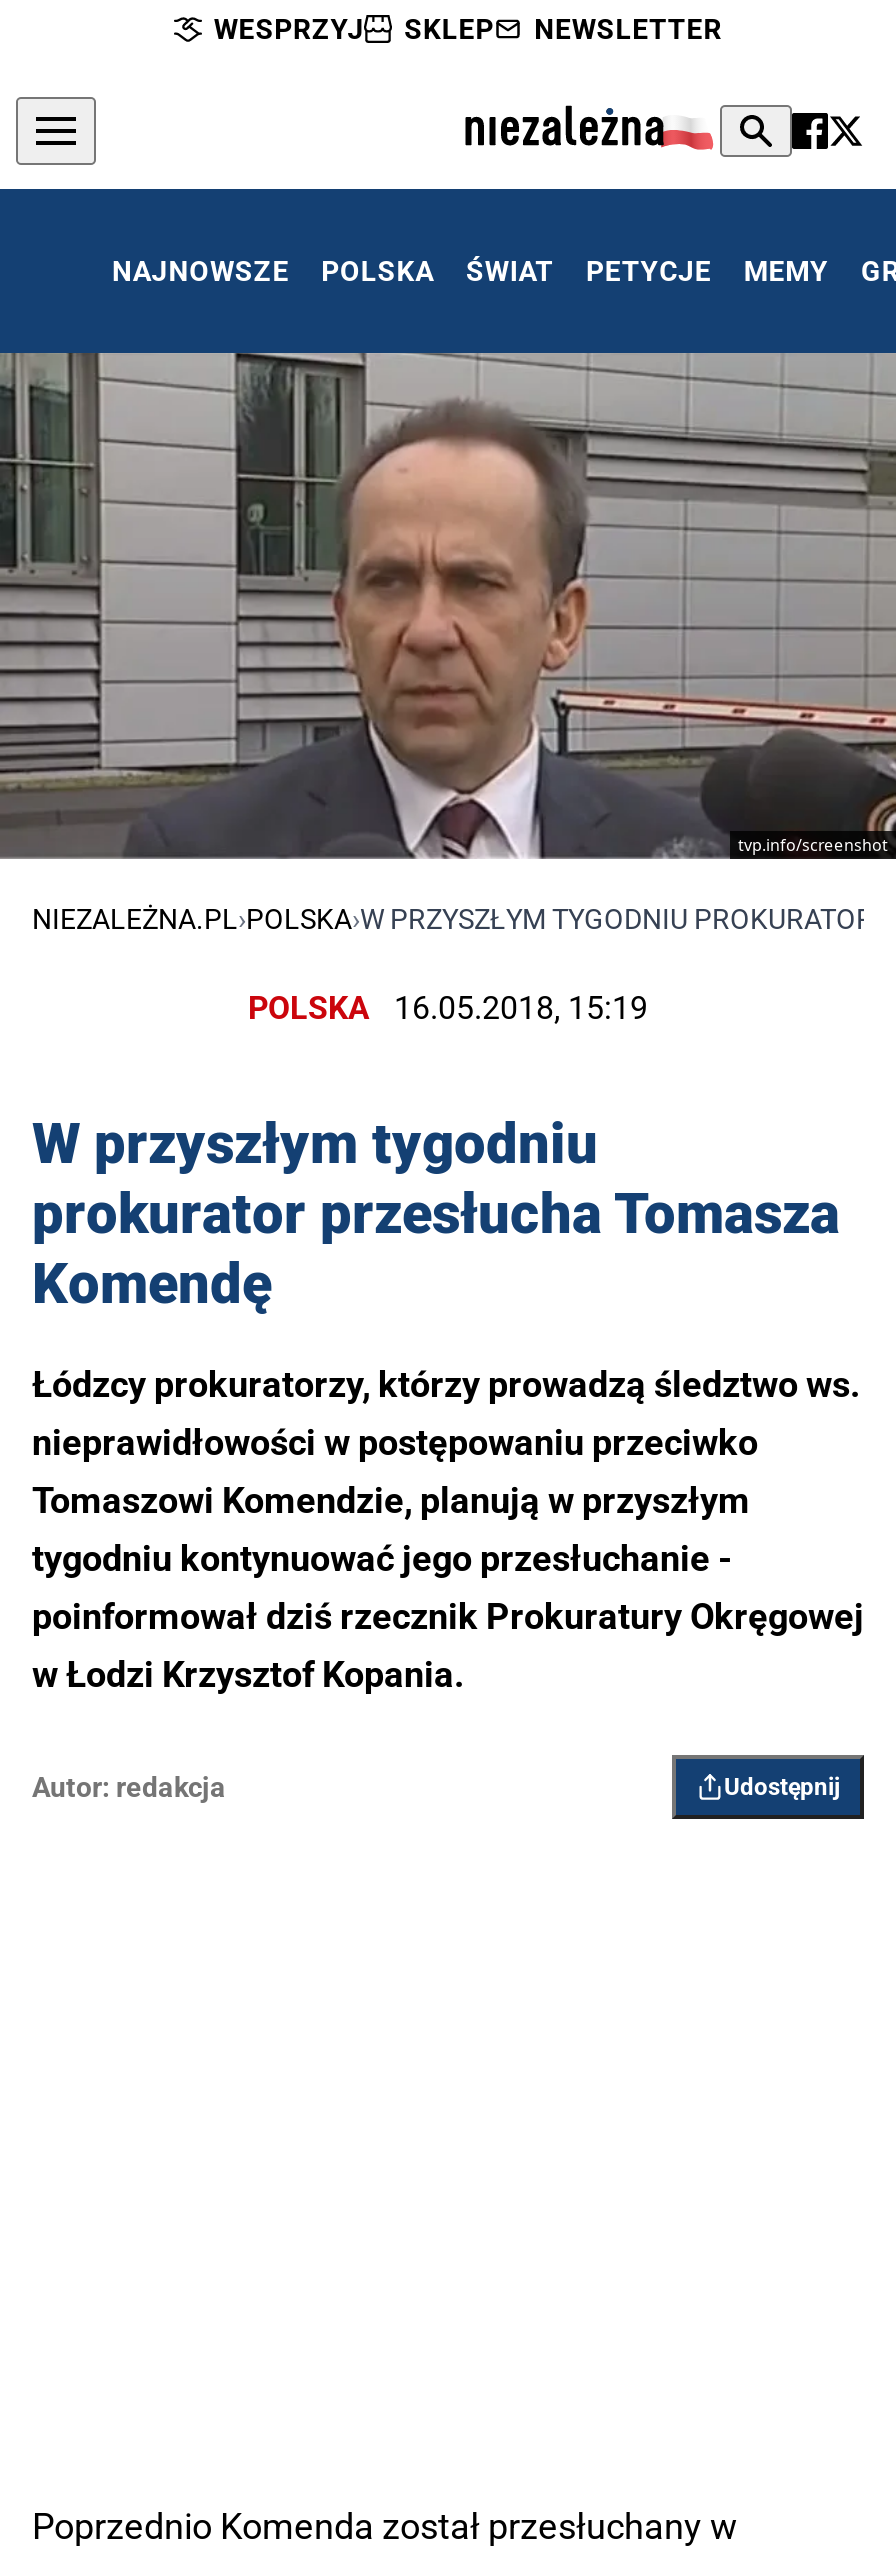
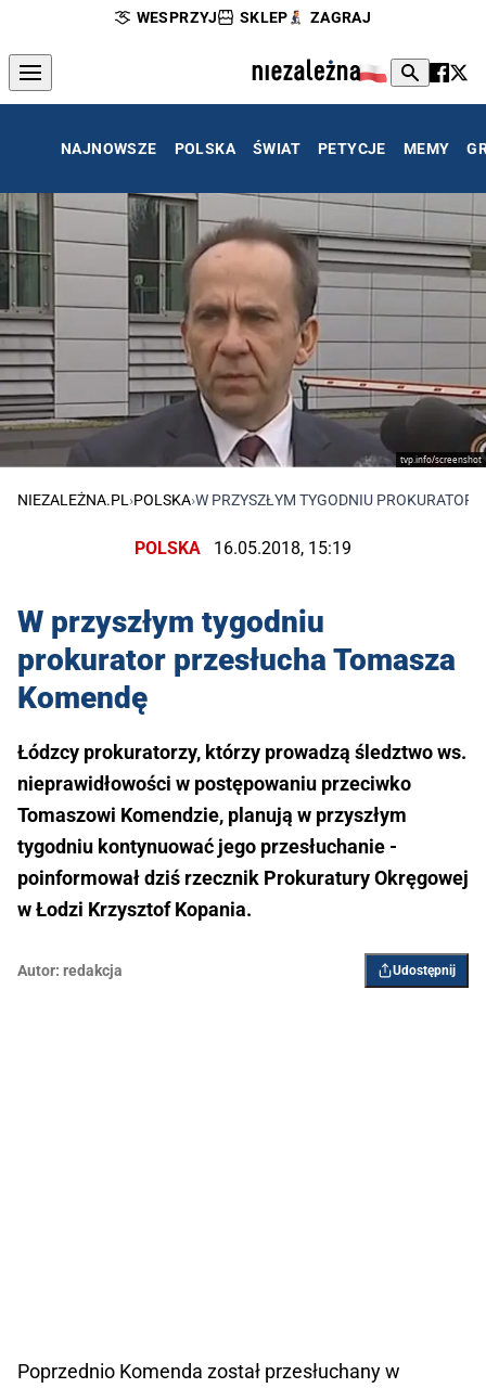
- NEWSLETTER
+ ZAGRAJ
